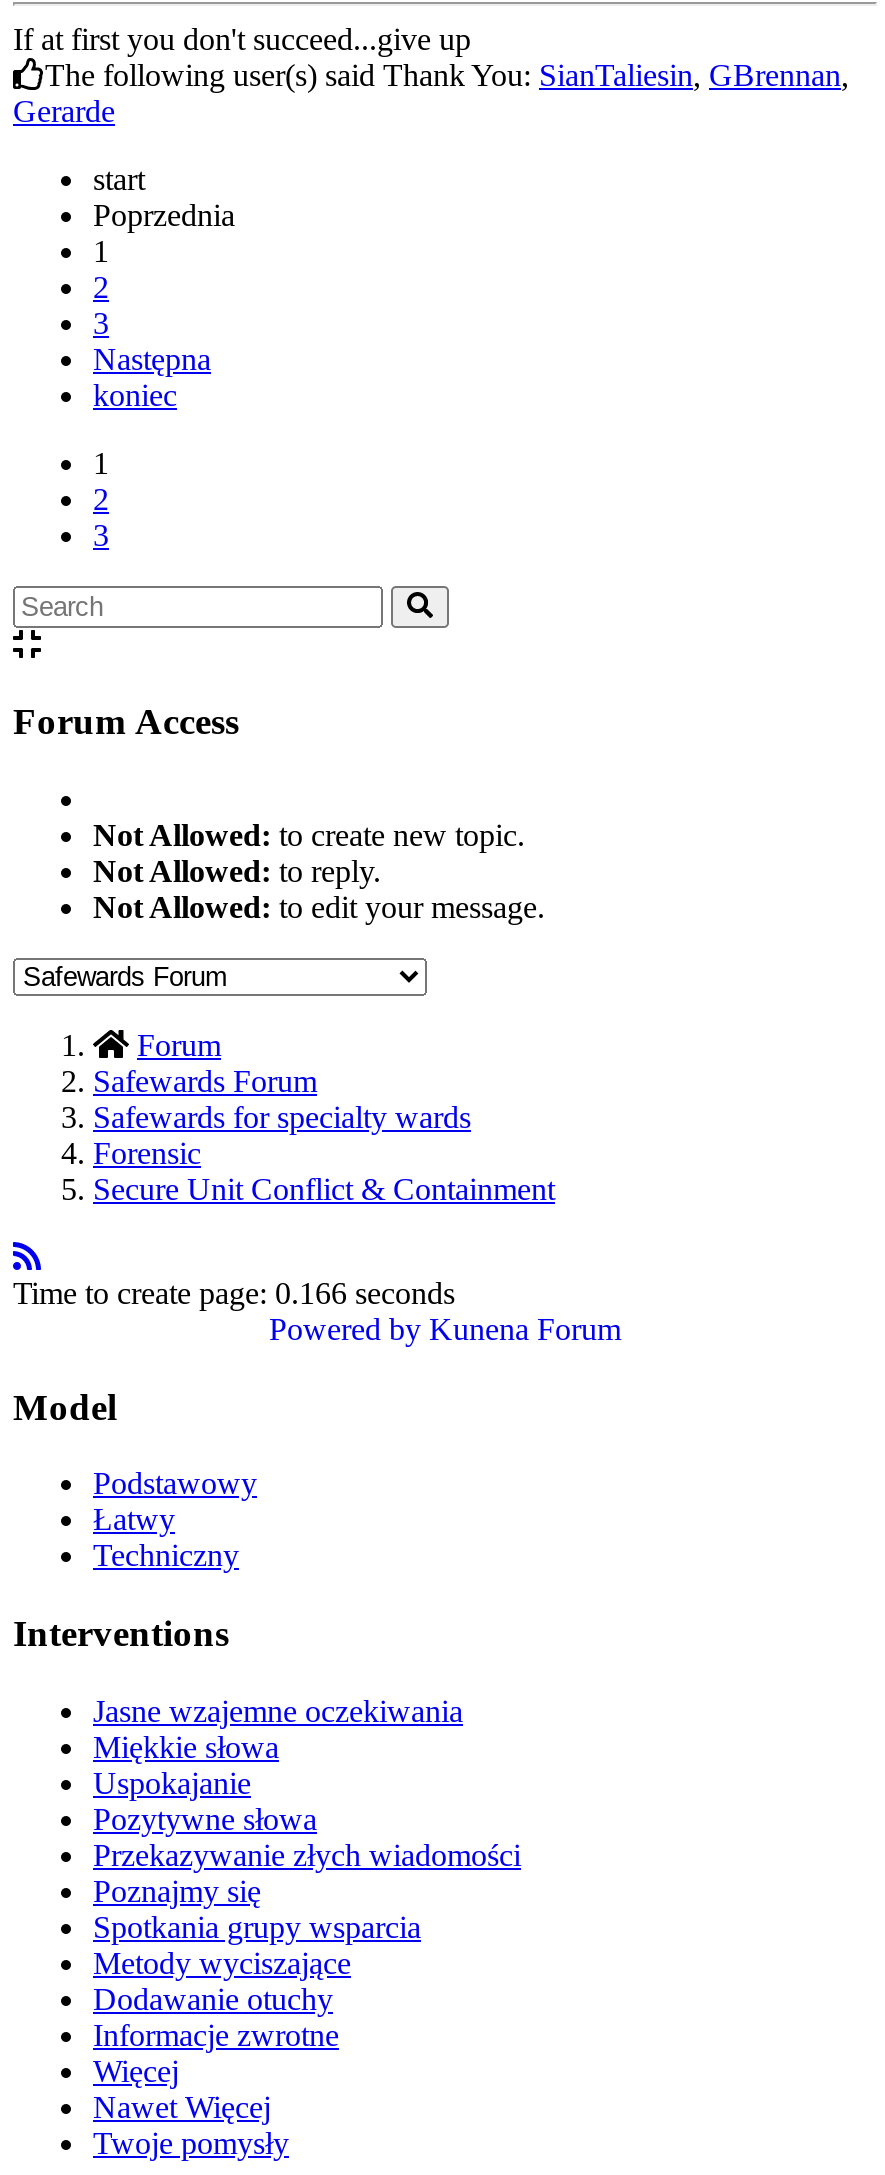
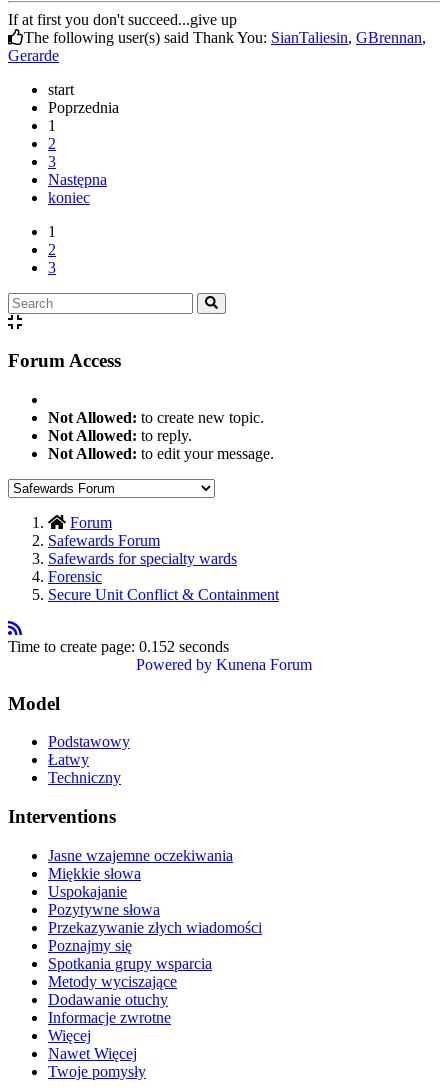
- Time to create page: 0.166 seconds
+ Time to create page: 0.152 seconds
